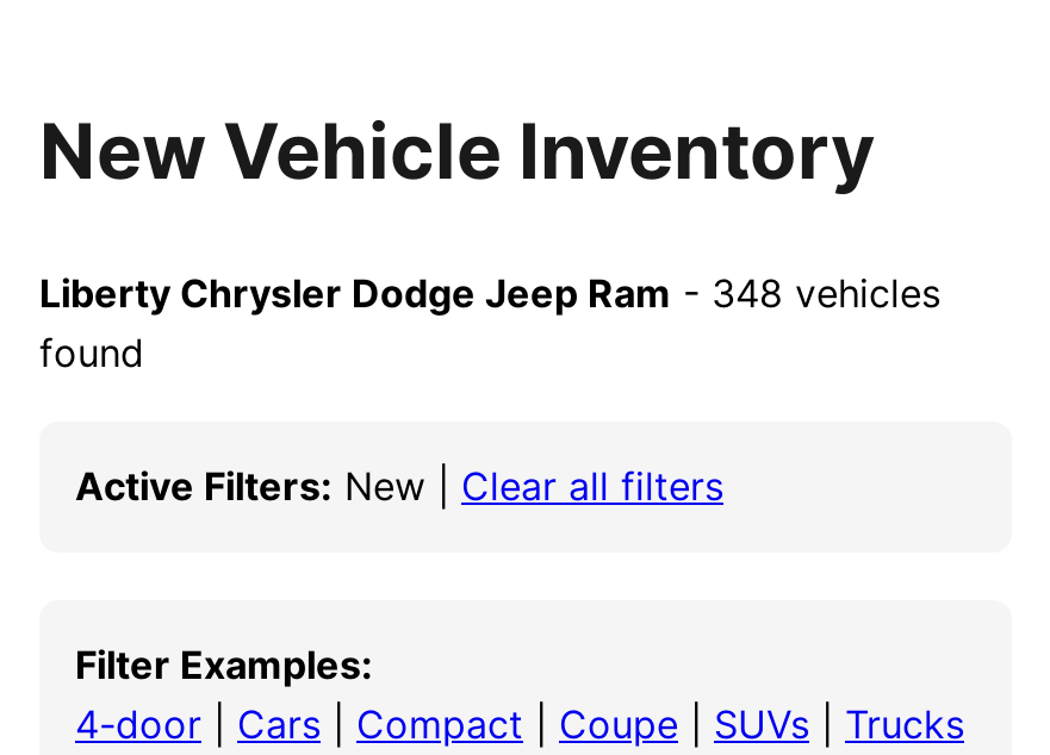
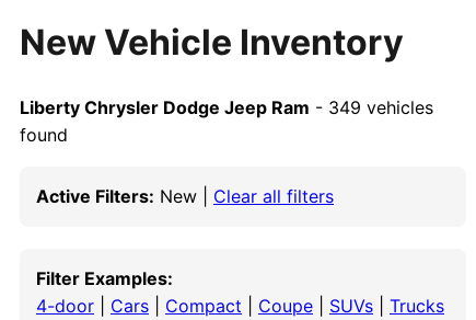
- Liberty Chrysler Dodge Jeep Ram - 348 vehicles
+ Liberty Chrysler Dodge Jeep Ram - 349 vehicles
